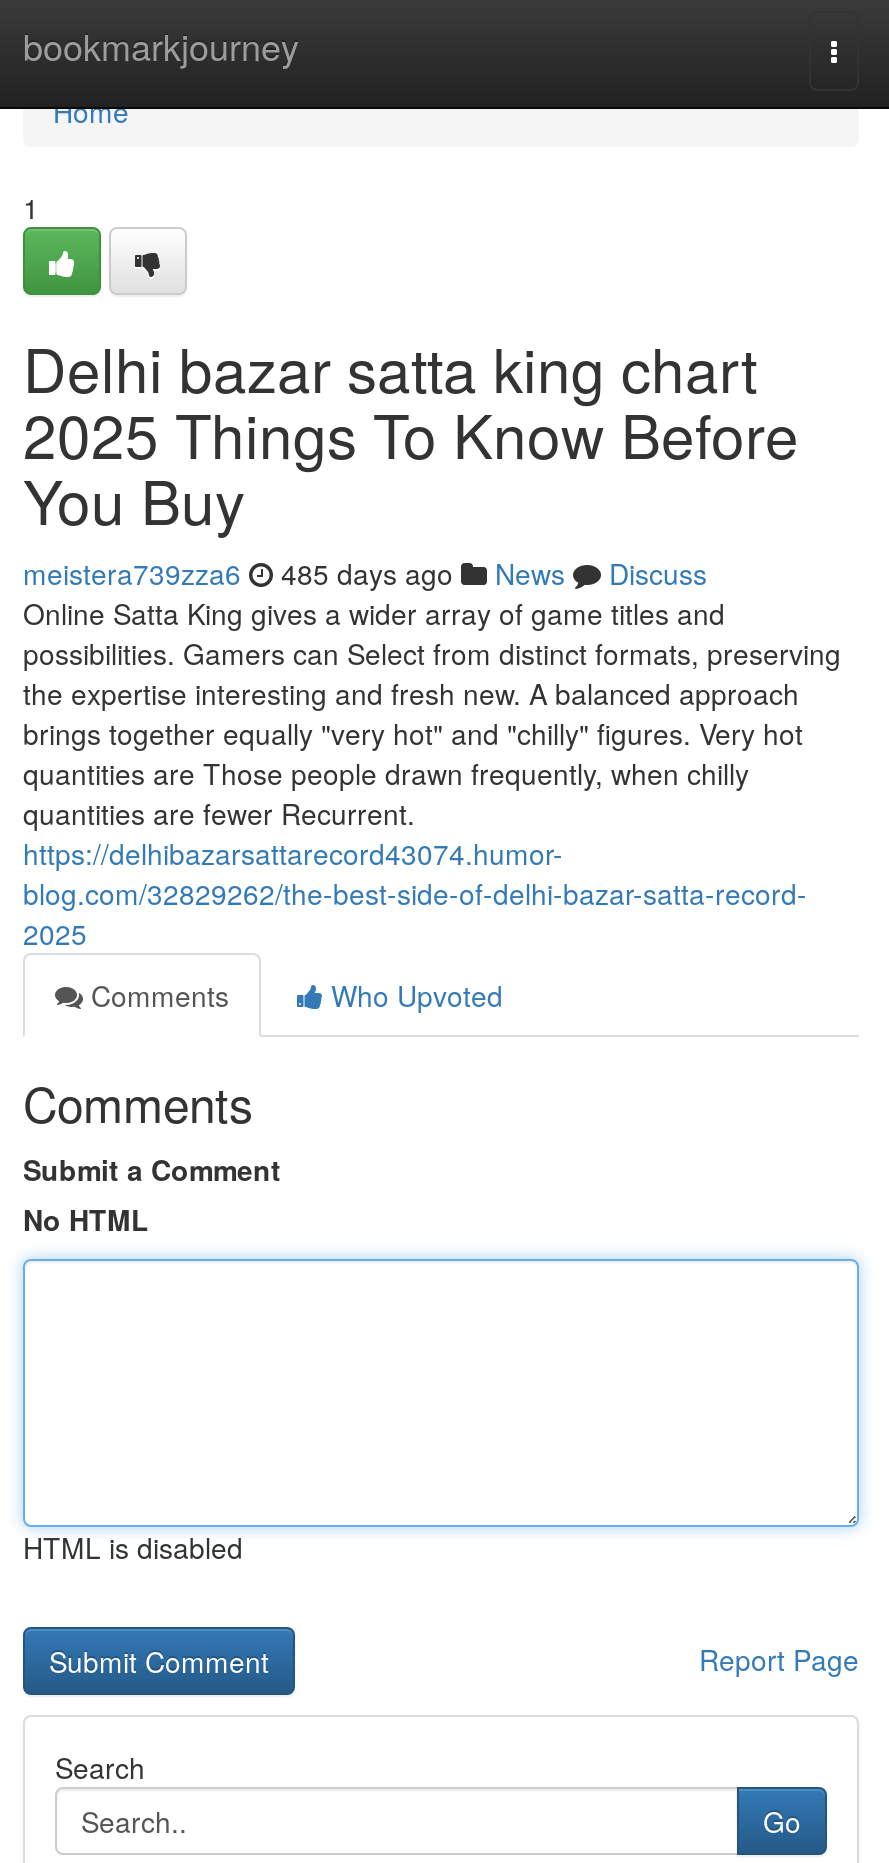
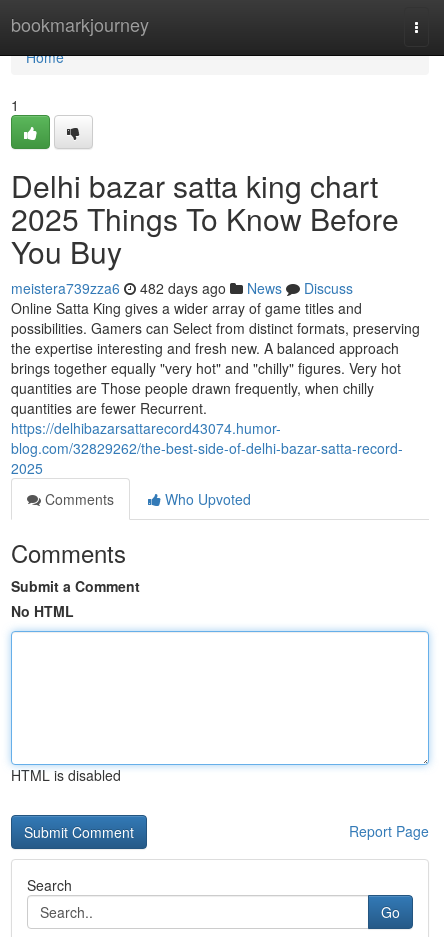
- meistera739zza6 485 days ago News Discuss
+ meistera739zza6 482 days ago News Discuss
